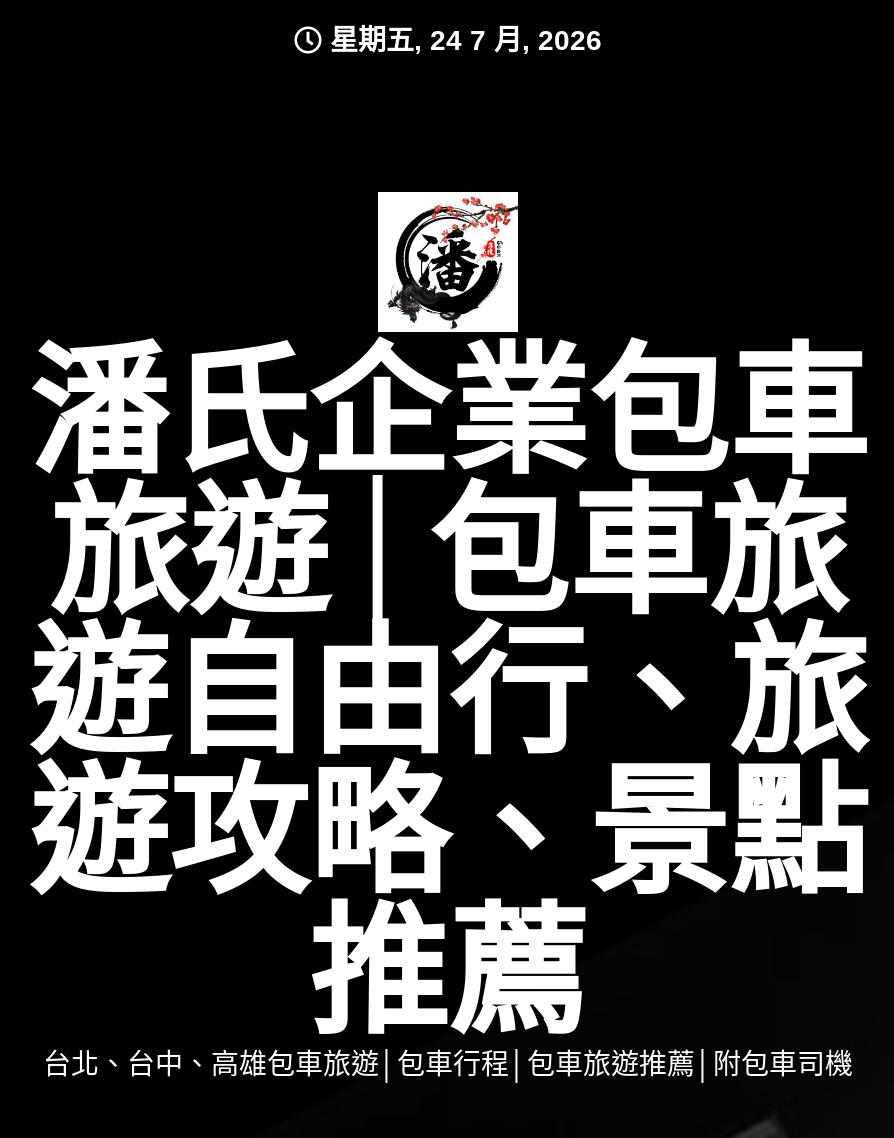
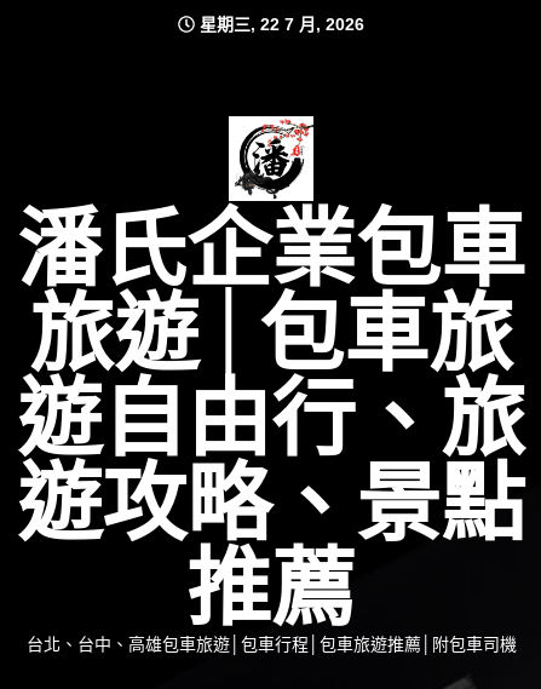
- 星期五, 24 7 月, 2026
+ 星期三, 22 7 月, 2026
